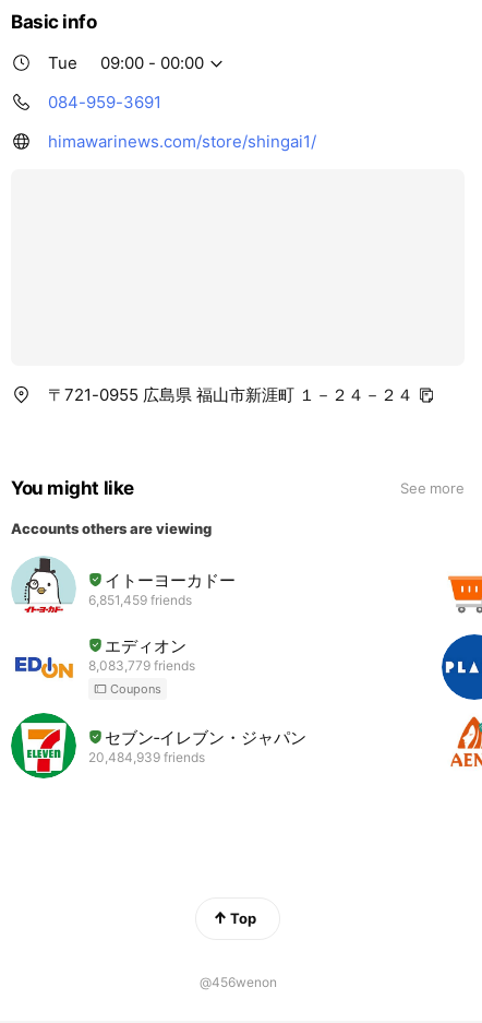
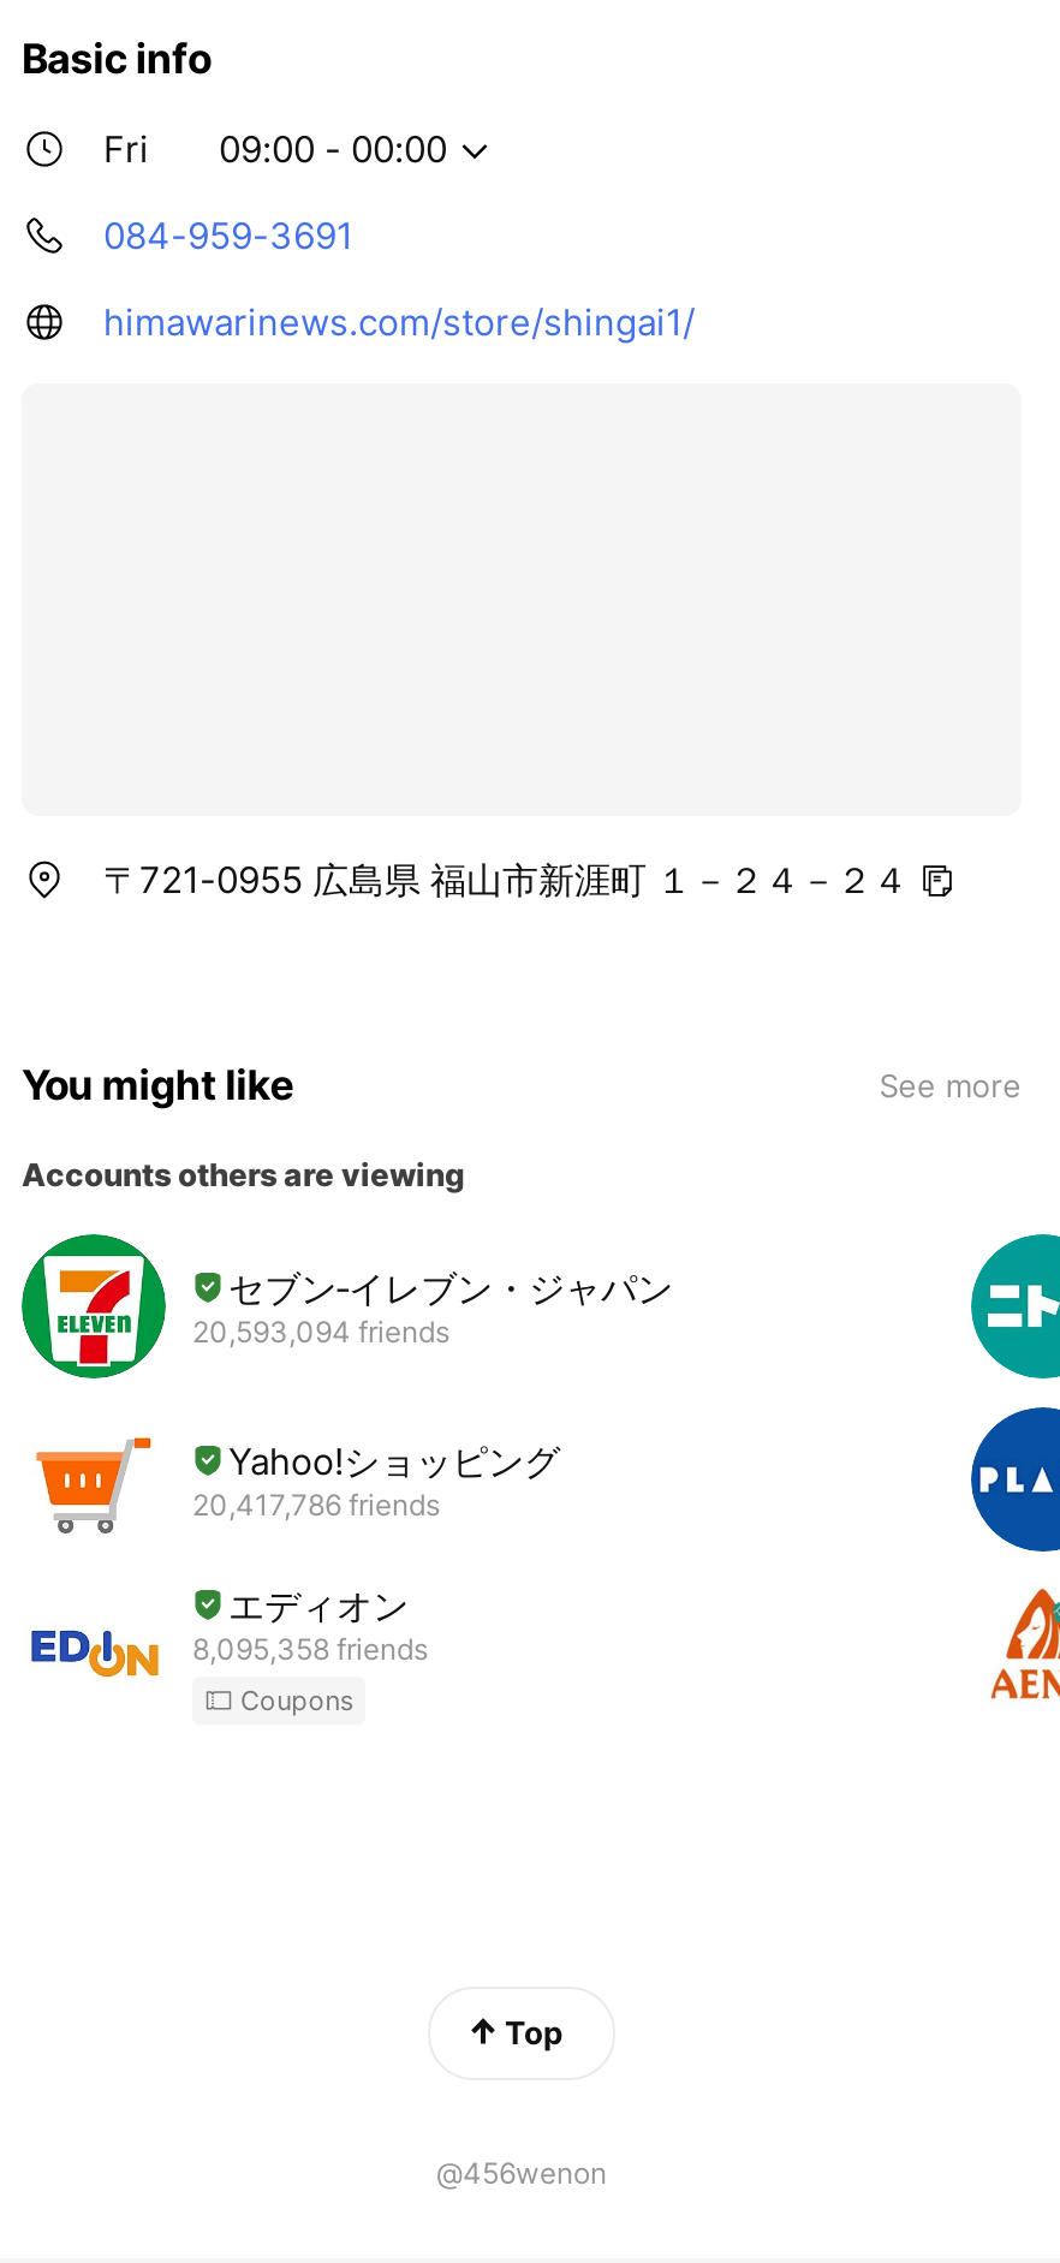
- Tue
+ Fri

- [image]
- イトーヨーカドー
- 6,851,459 friends
+ [image]
+ 20,593,094 friends
+ Yahoo!ショッピング
+ 20,417,786 friends

- [image]
+ [image]

moved down: エディオン

- [image]
+ [image]

- 8,083,779 friends
+ 8,095,358 friends

moved down: Coupons

moved up: [image] | セブン‐イレブン・ジャパン

- 20,484,939 friends
